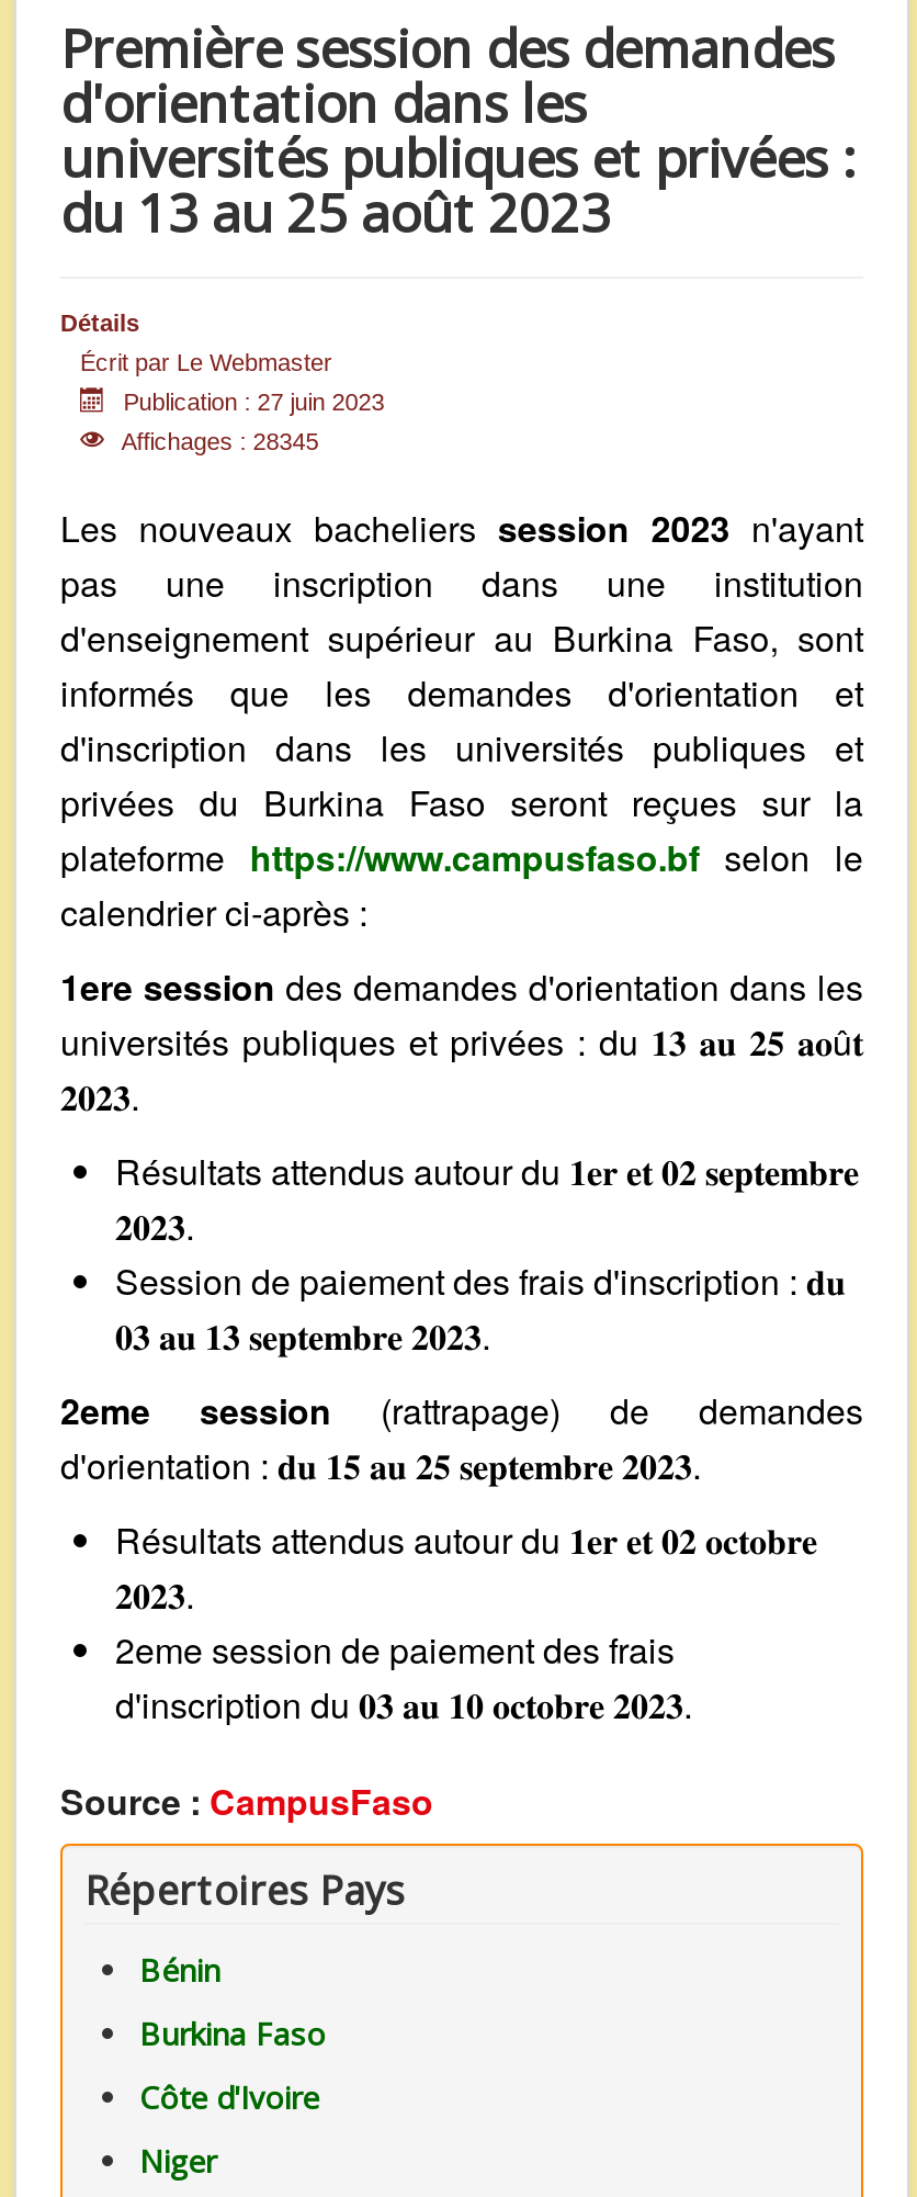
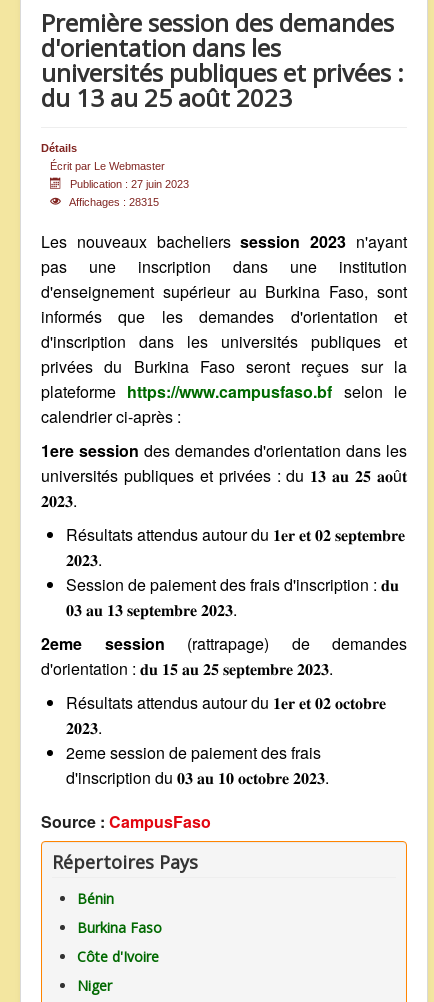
- Affichages : 28345
+ Affichages : 28315
